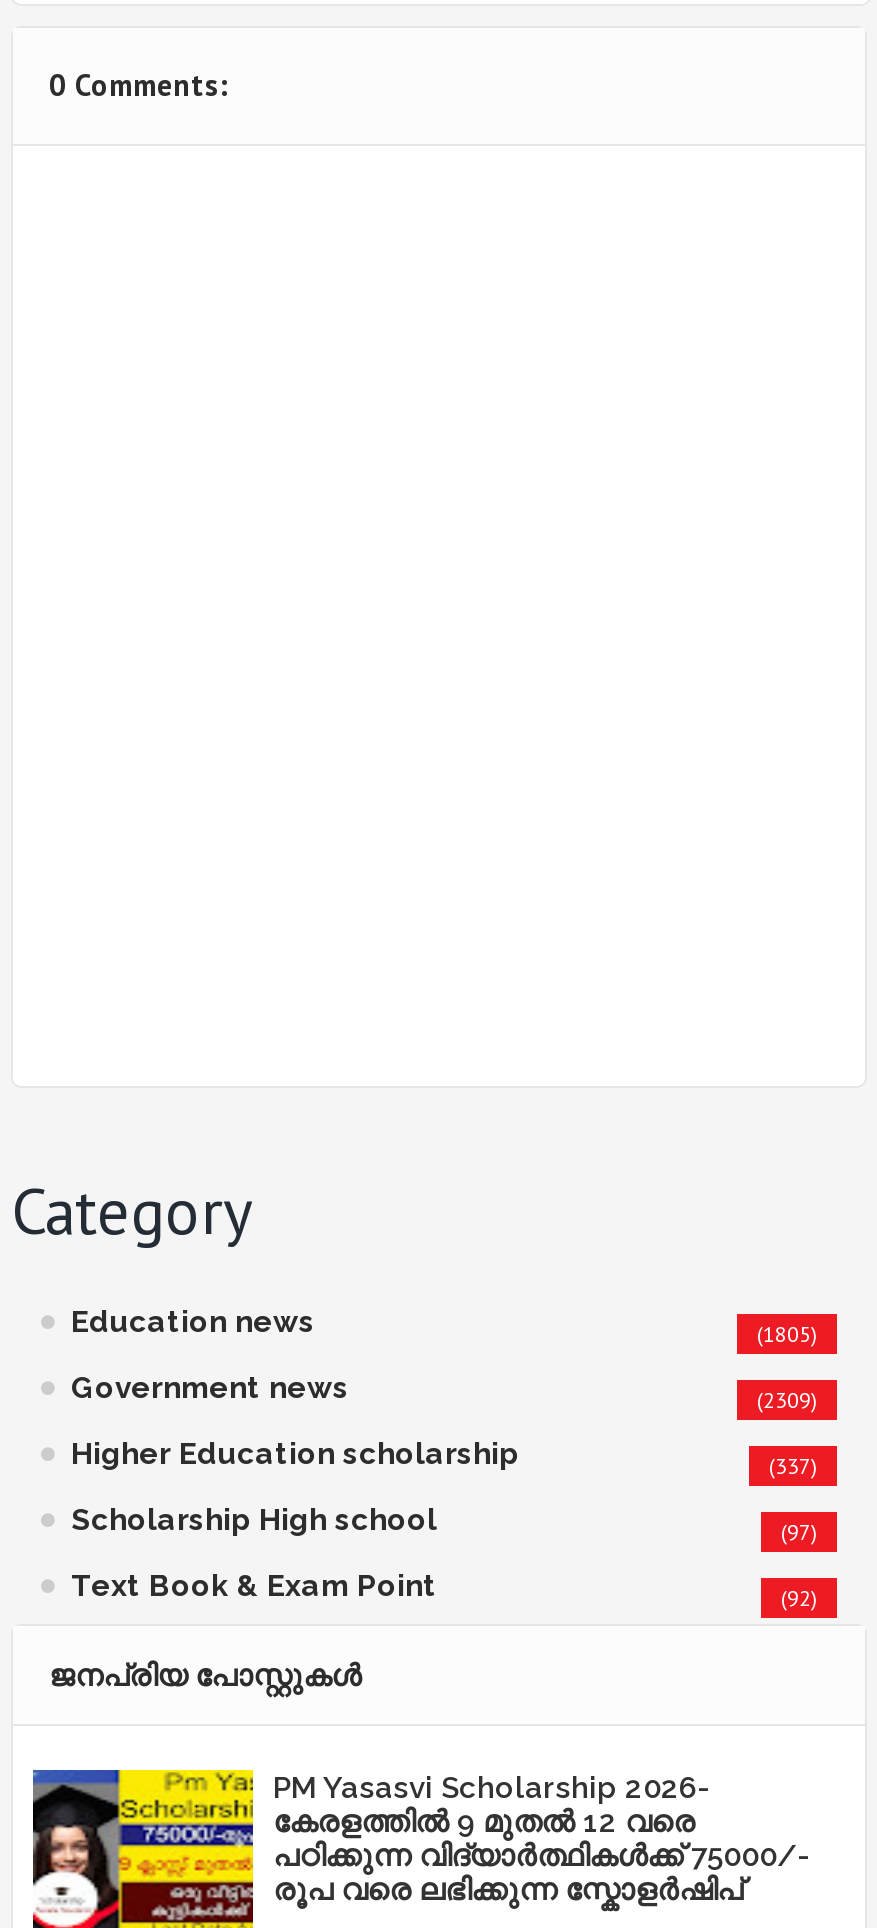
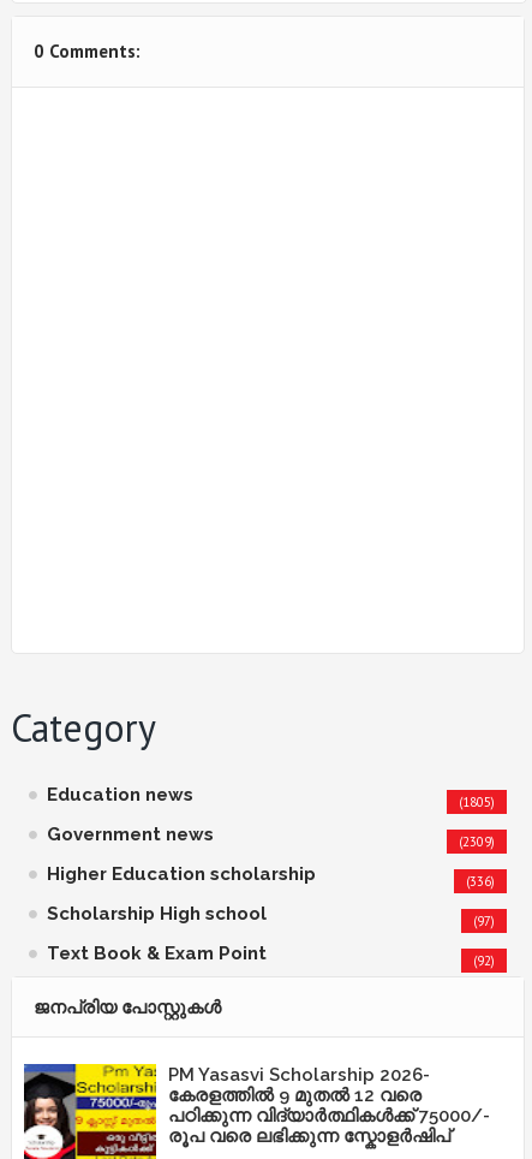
- (337)
+ (336)
